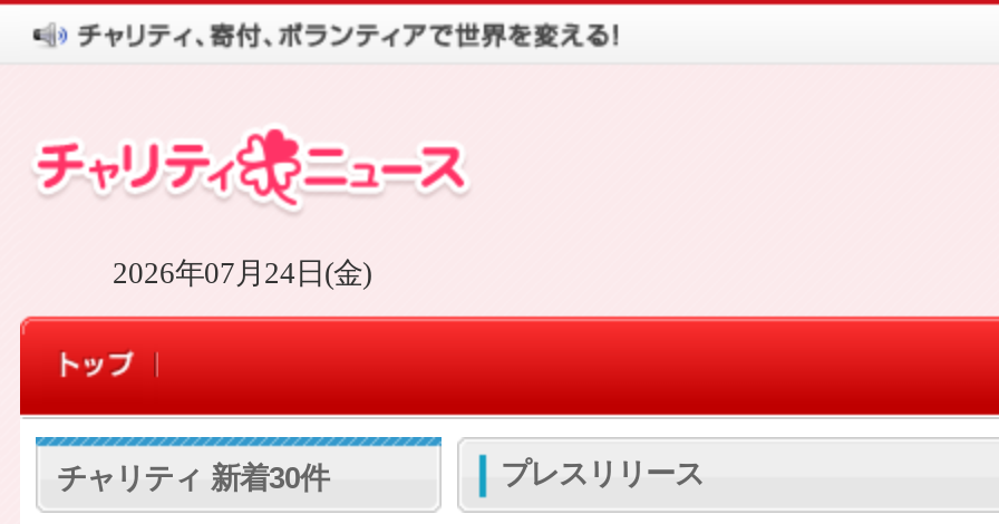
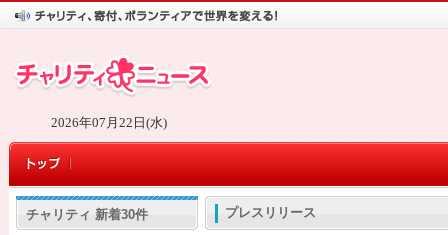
- 2026年07月24日(金)
+ 2026年07月22日(水)
